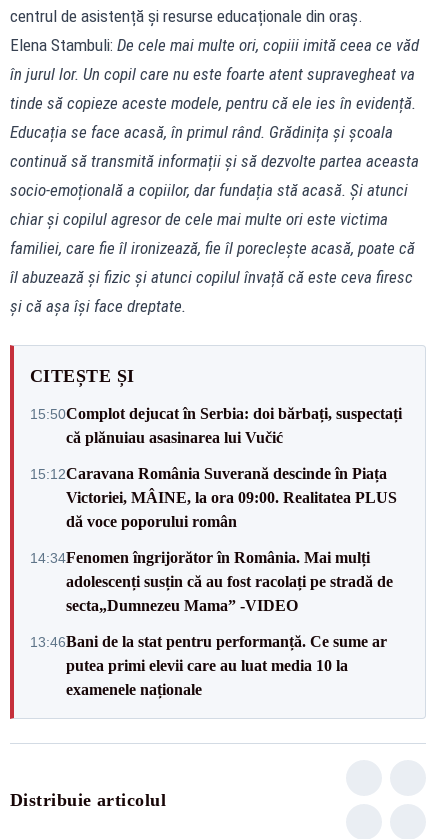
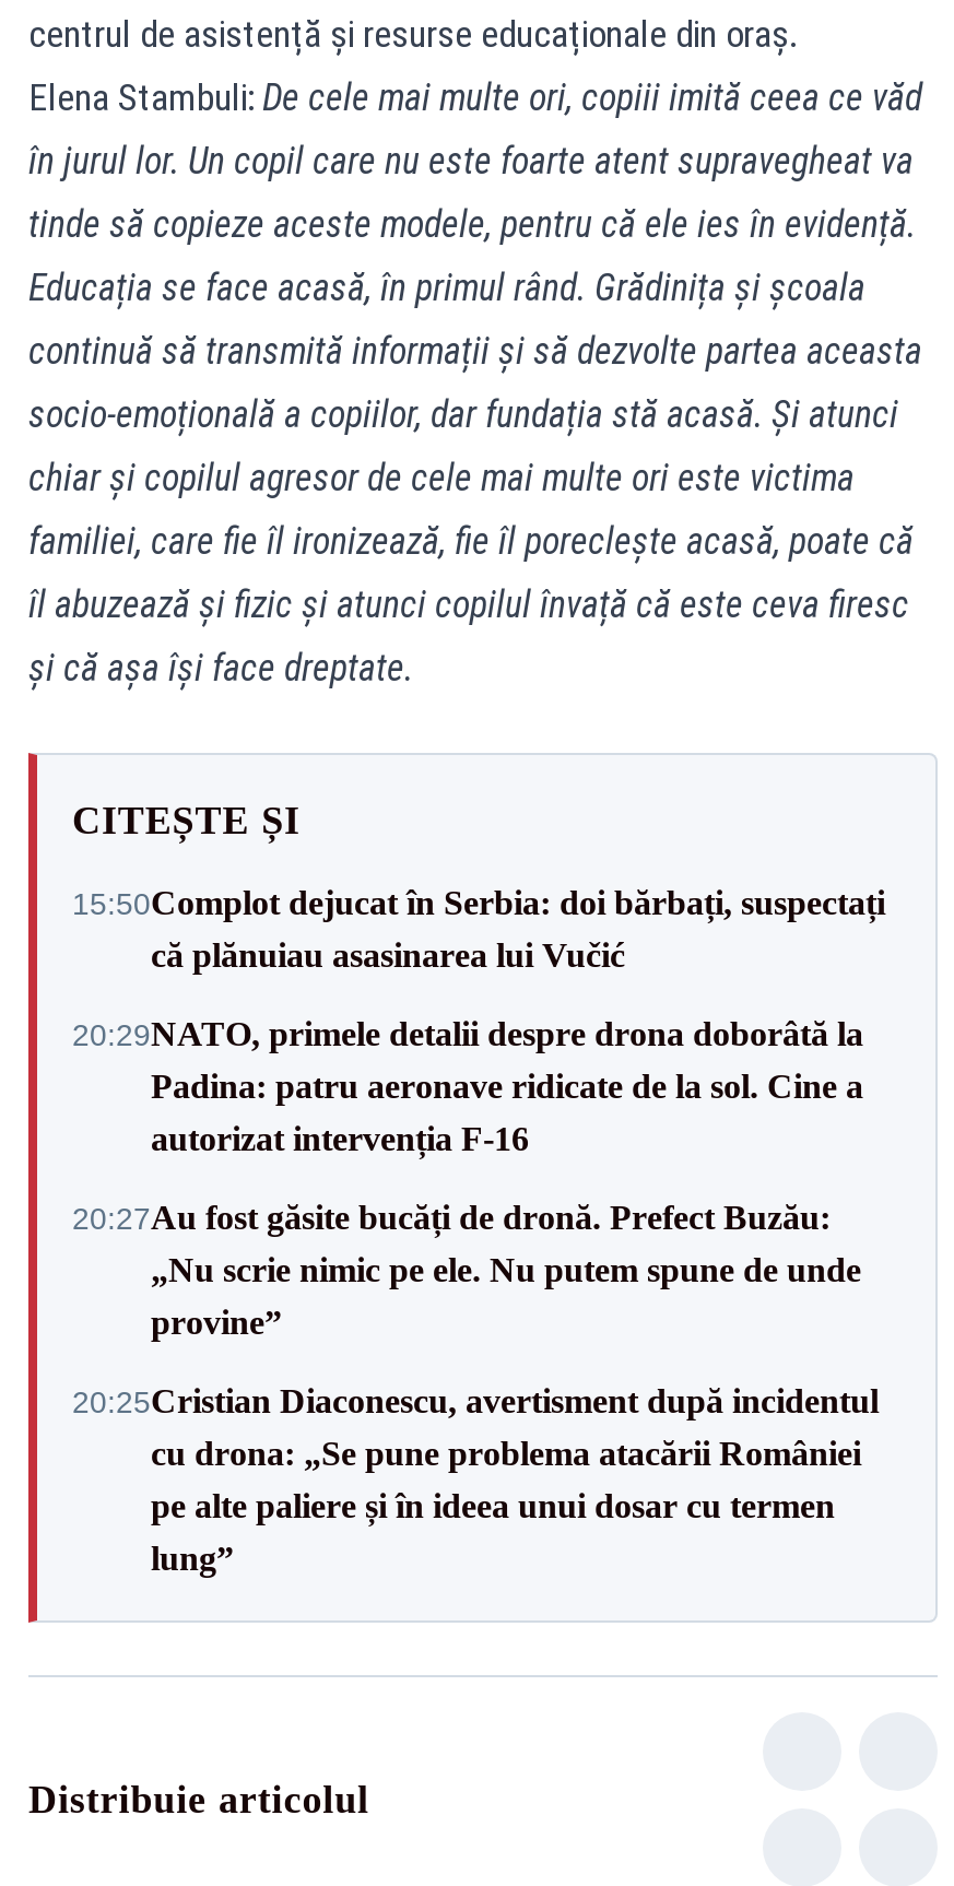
- 15:12Caravana România Suverană descinde în Piața
- Victoriei, MÂINE, la ora 09:00. Realitatea PLUS
- dă voce poporului român
+ 20:29NATO, primele detalii despre drona doborâtă la
+ Padina: patru aeronave ridicate de la sol. Cine a
+ autorizat intervenția F-16

- 14:34Fenomen îngrijorător în România. Mai mulți
- adolescenți susțin că au fost racolați pe stradă de
- secta„Dumnezeu Mama” -VIDEO
+ 20:27Au fost găsite bucăți de dronă. Prefect Buzău:
+ „Nu scrie nimic pe ele. Nu putem spune de unde
+ provine”

- 13:46Bani de la stat pentru performanță. Ce sume ar
- putea primi elevii care au luat media 10 la
- examenele naționale
+ 20:25Cristian Diaconescu, avertisment după incidentul
+ cu drona: „Se pune problema atacării României
+ pe alte paliere și în ideea unui dosar cu termen
+ lung”
